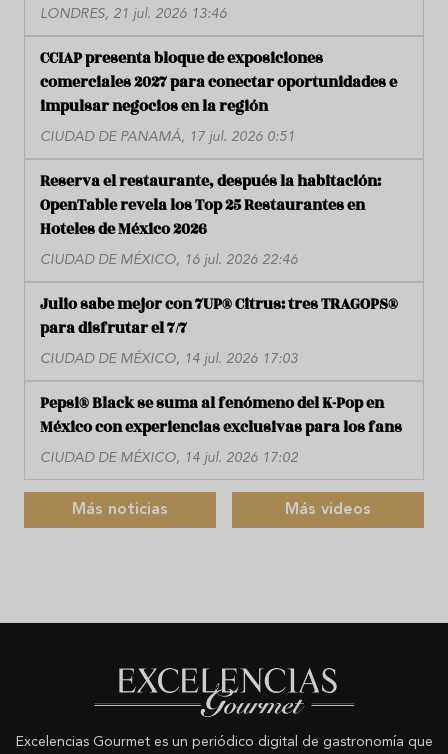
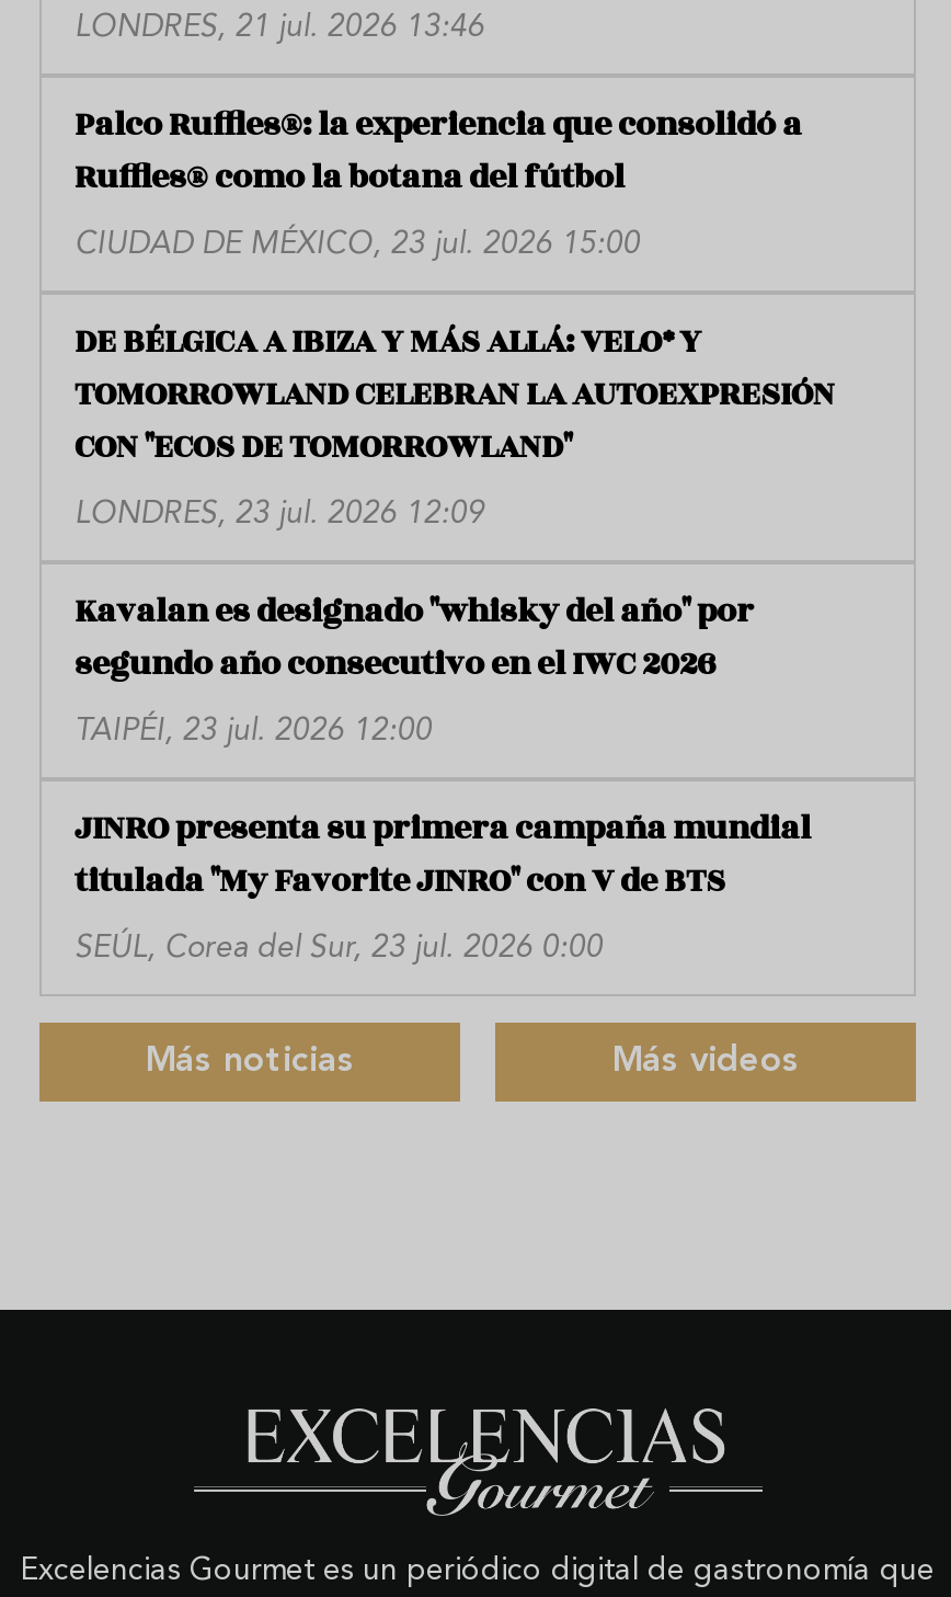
- CCIAP presenta bloque de exposiciones
- comerciales 2027 para conectar oportunidades e
- impulsar negocios en la región
+ Palco Ruffles®: la experiencia que consolidó a
+ Ruffles® como la botana del fútbol

- CIUDAD DE PANAMÁ, 17 jul. 2026 0:51
+ CIUDAD DE MÉXICO, 23 jul. 2026 15:00

- Reserva el restaurante, después la habitación:
- OpenTable revela los Top 25 Restaurantes en
- Hoteles de México 2026
+ DE BÉLGICA A IBIZA Y MÁS ALLÁ: VELO* Y
+ TOMORROWLAND CELEBRAN LA AUTOEXPRESIÓN
+ CON "ECOS DE TOMORROWLAND"

- CIUDAD DE MÉXICO, 16 jul. 2026 22:46
+ LONDRES, 23 jul. 2026 12:09

- Julio sabe mejor con 7UP® Citrus: tres TRAGOPS®
- para disfrutar el 7/7
+ Kavalan es designado "whisky del año" por
+ segundo año consecutivo en el IWC 2026

- CIUDAD DE MÉXICO, 14 jul. 2026 17:03
+ TAIPÉI, 23 jul. 2026 12:00

- Pepsi® Black se suma al fenómeno del K-Pop en
- México con experiencias exclusivas para los fans
+ JINRO presenta su primera campaña mundial
+ titulada "My Favorite JINRO" con V de BTS

- CIUDAD DE MÉXICO, 14 jul. 2026 17:02
+ SEÚL, Corea del Sur, 23 jul. 2026 0:00
